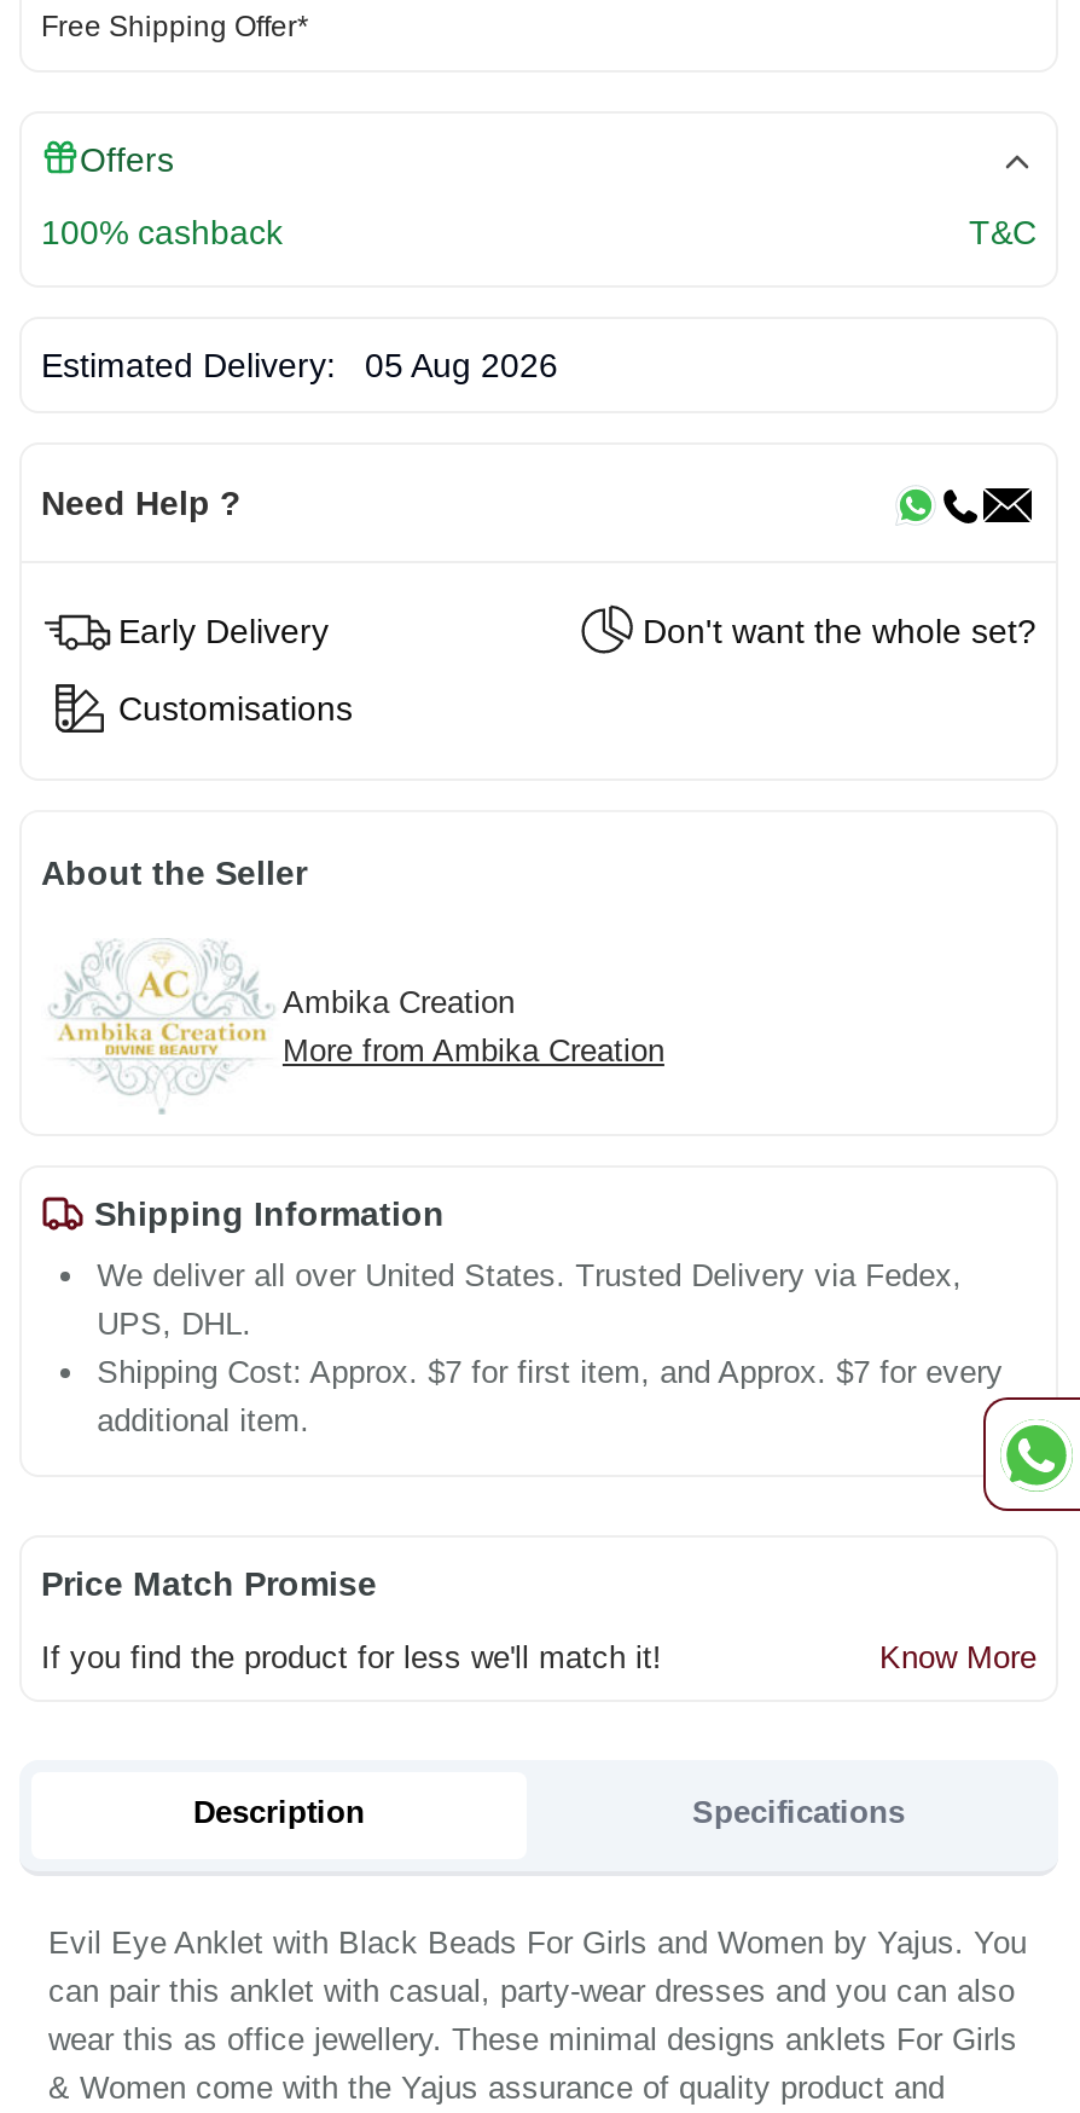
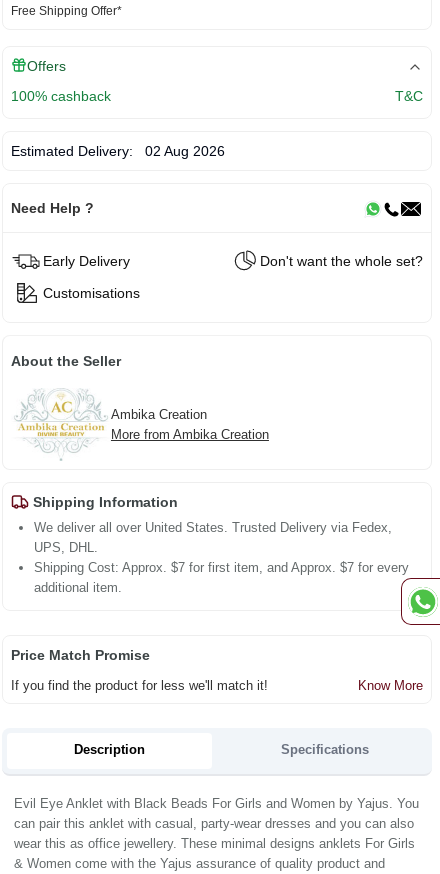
- Estimated Delivery: 05 Aug 2026
+ Estimated Delivery: 02 Aug 2026
